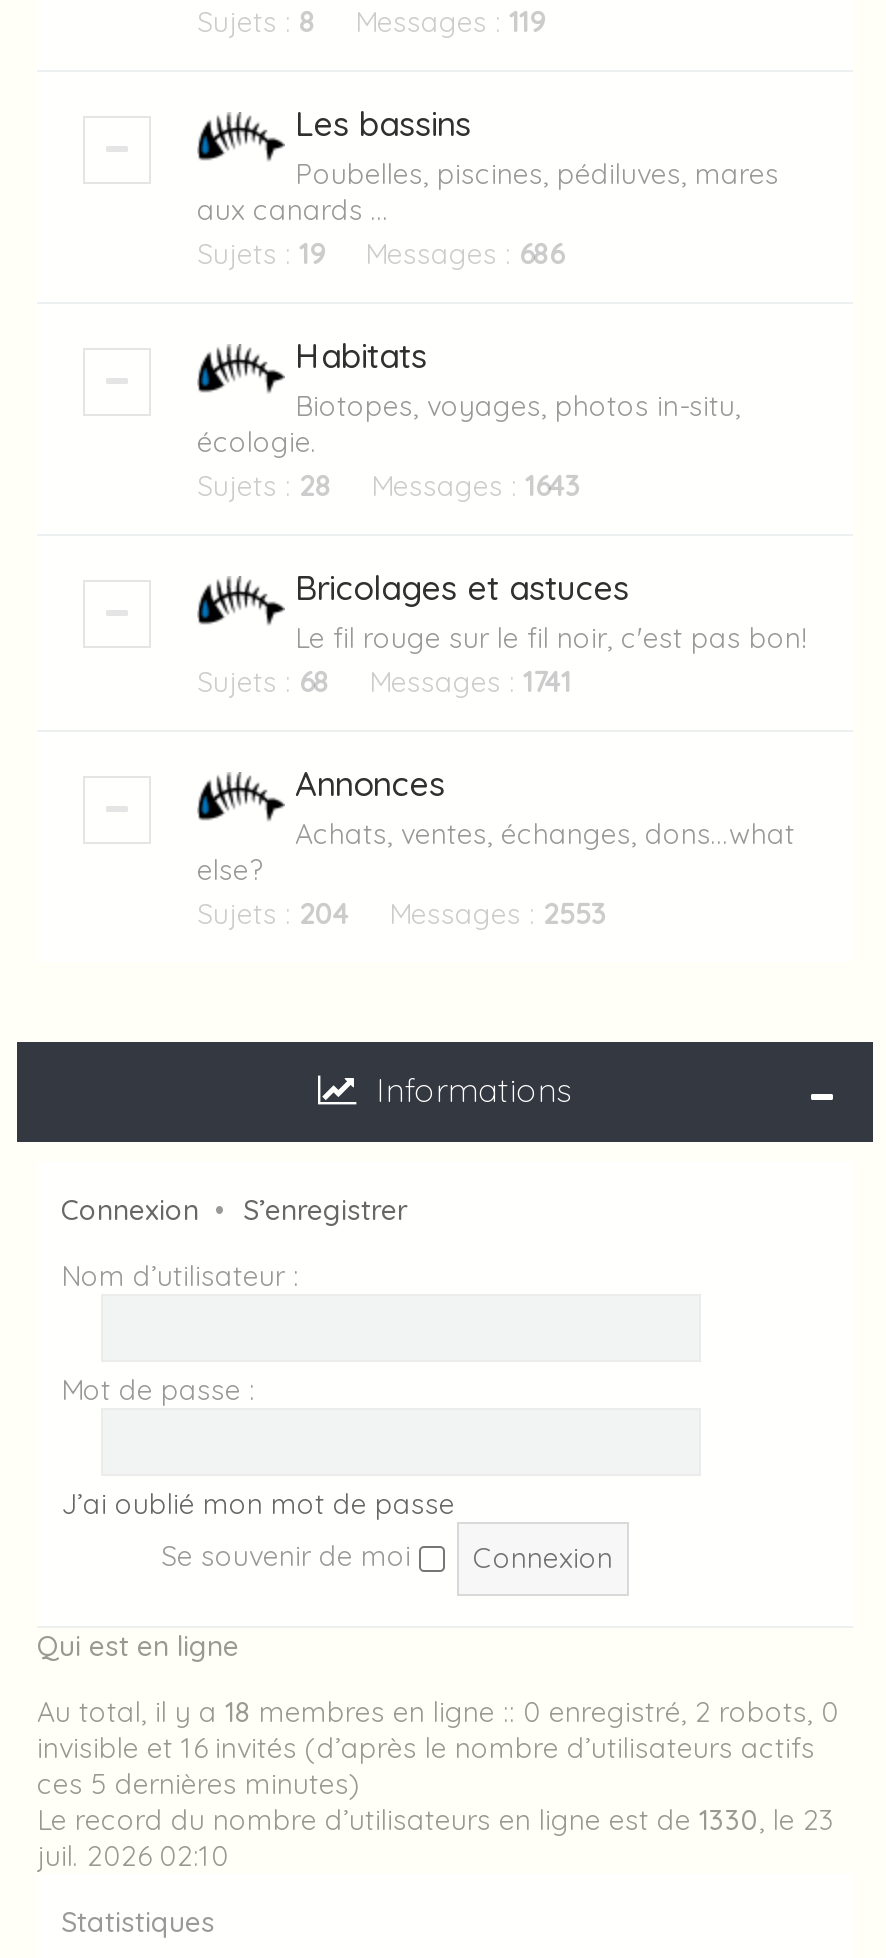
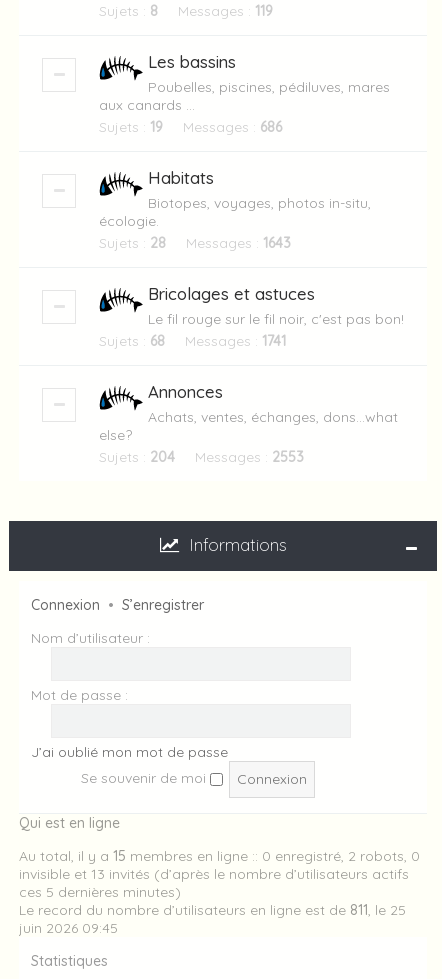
- Au total, il y a 18 membres en ligne :: 0 enregistré, 2 robots, 0
+ Au total, il y a 15 membres en ligne :: 0 enregistré, 2 robots, 0

- invisible et 16 invités (d’après le nombre d’utilisateurs actifs
+ invisible et 13 invités (d’après le nombre d’utilisateurs actifs

- Le record du nombre d’utilisateurs en ligne est de 1330, le 23
- juil. 2026 02:10
+ Le record du nombre d’utilisateurs en ligne est de 811, le 25
+ juin 2026 09:45
